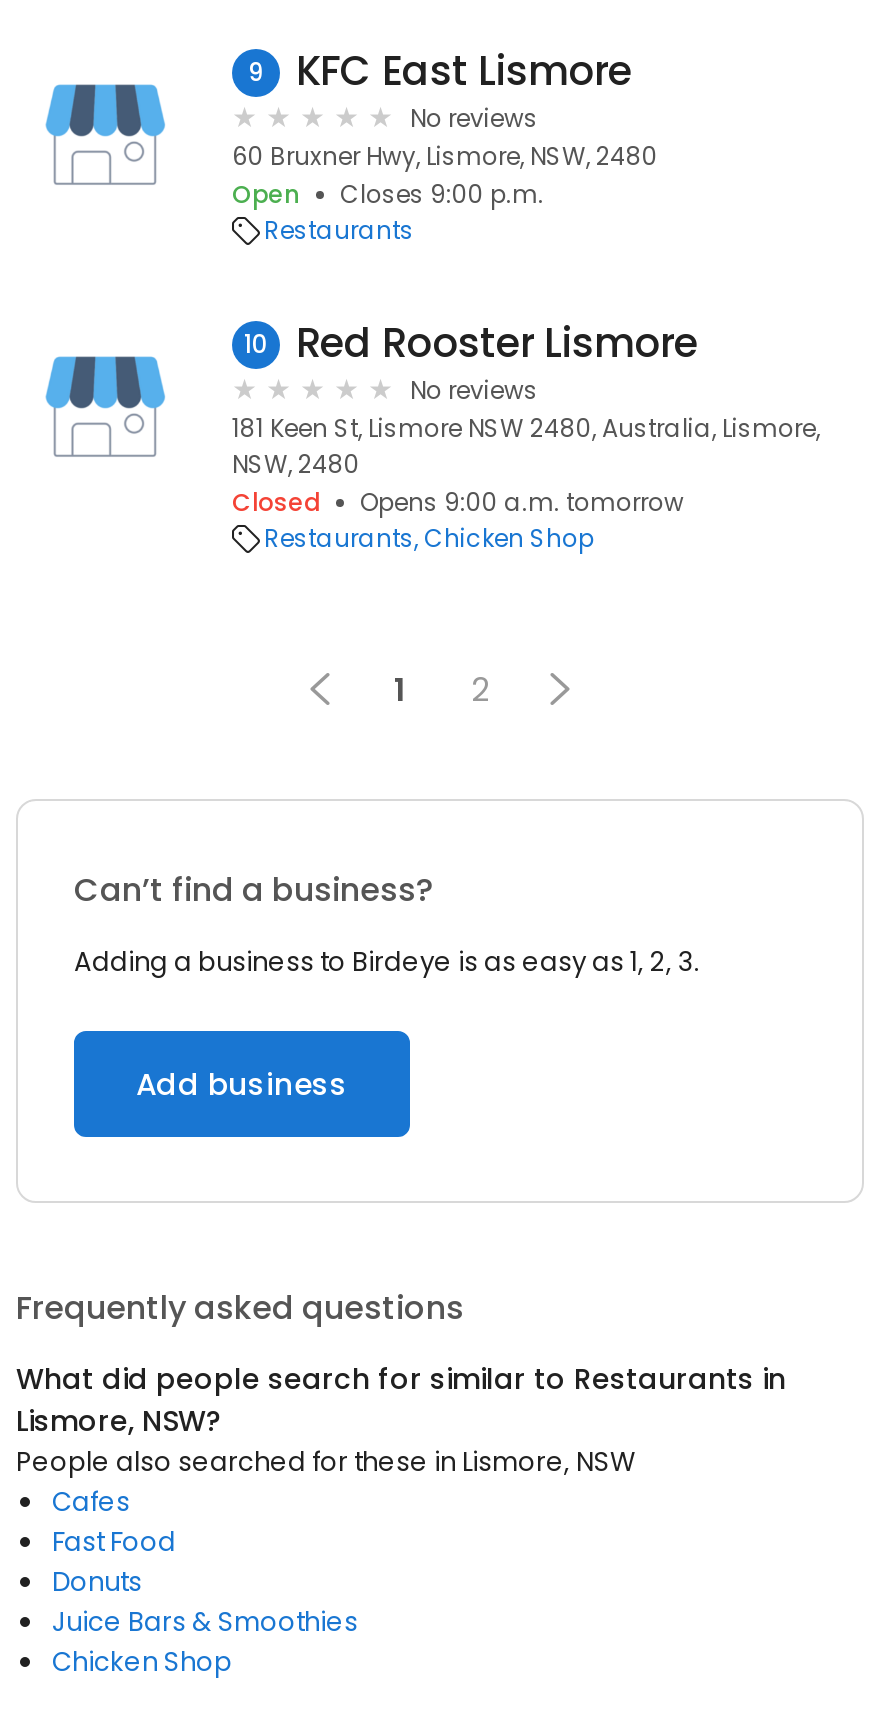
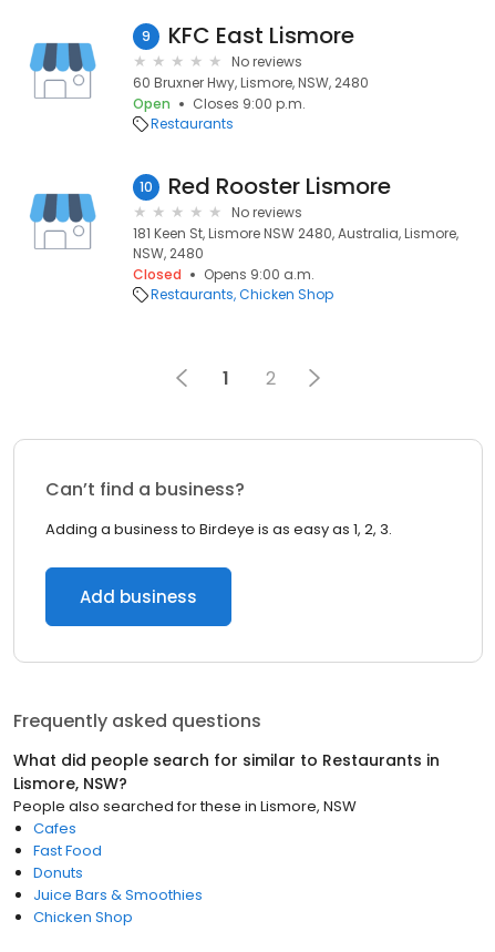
- Opens 9:00 a.m. tomorrow
+ Opens 9:00 a.m.
